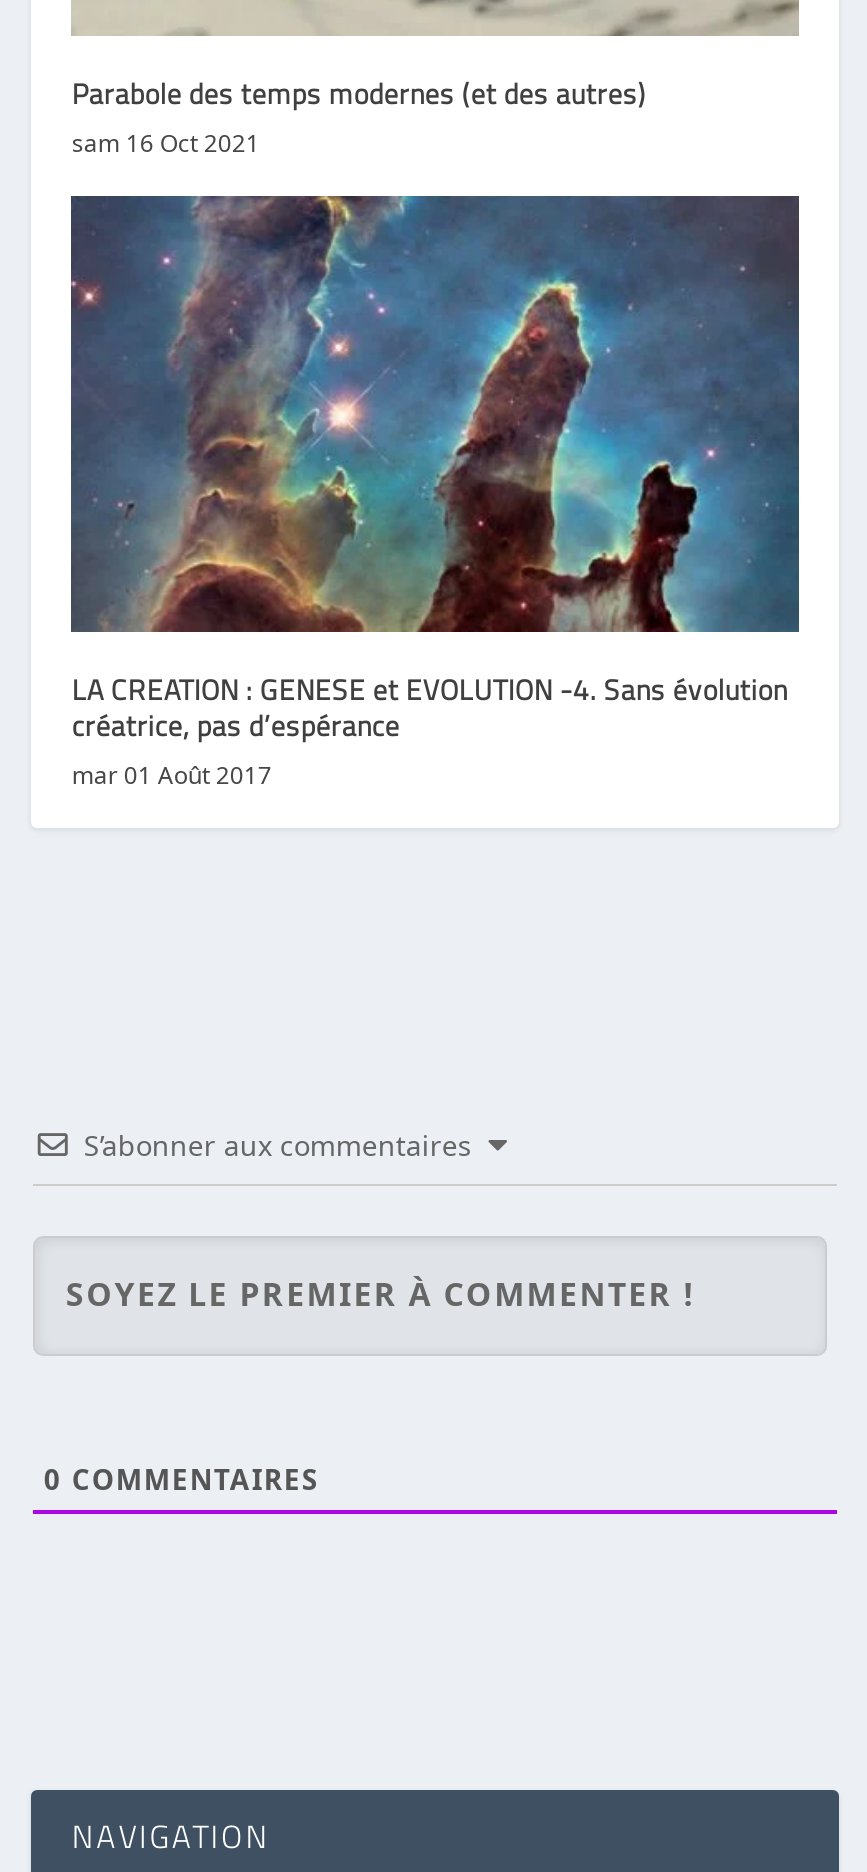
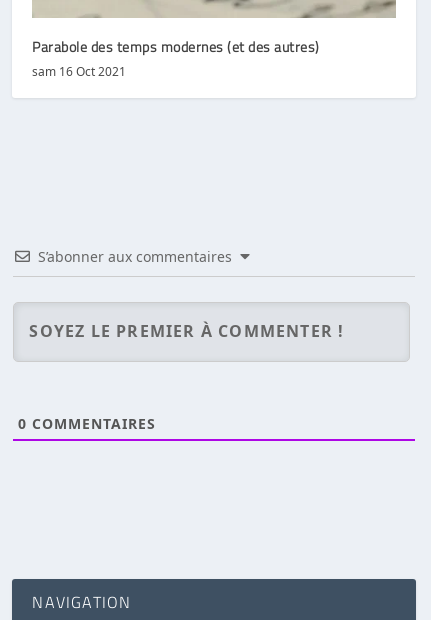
- [image]
- LA CREATION : GENESE et EVOLUTION -4. Sans évolution
- créatrice, pas d’espérance
- mar 01 Août 2017
